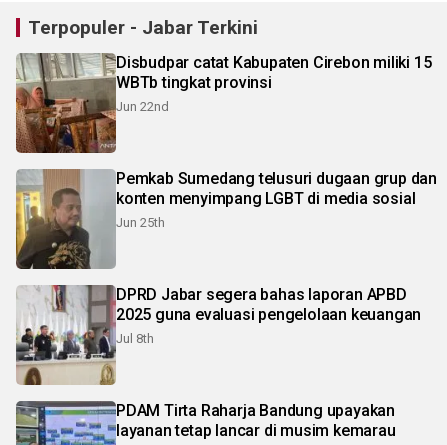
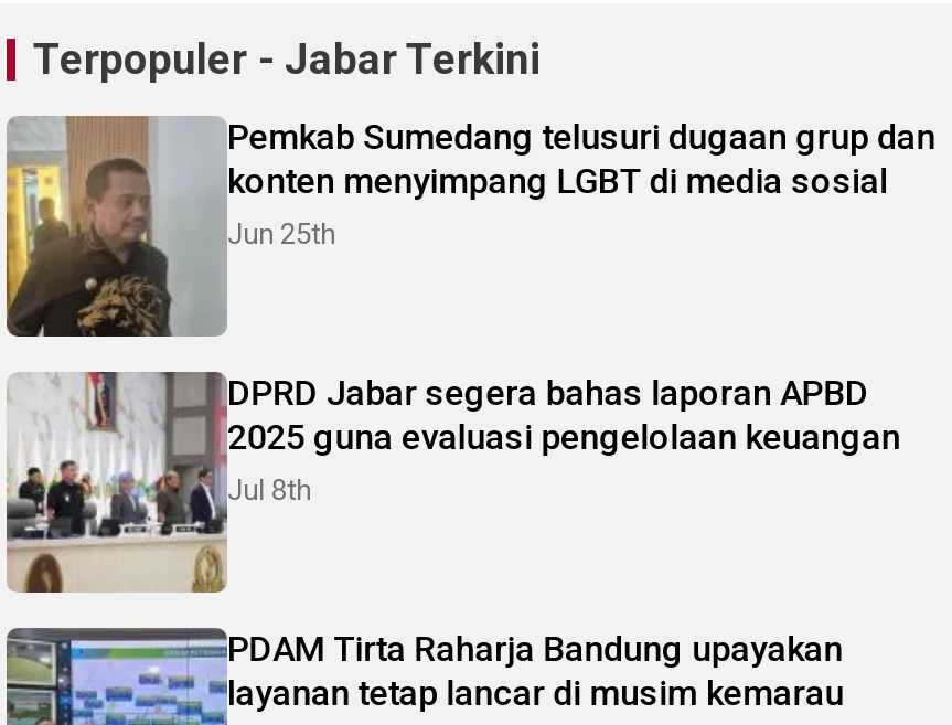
- [image]
- Disbudpar catat Kabupaten Cirebon miliki 15
- WBTb tingkat provinsi
- Jun 22nd
